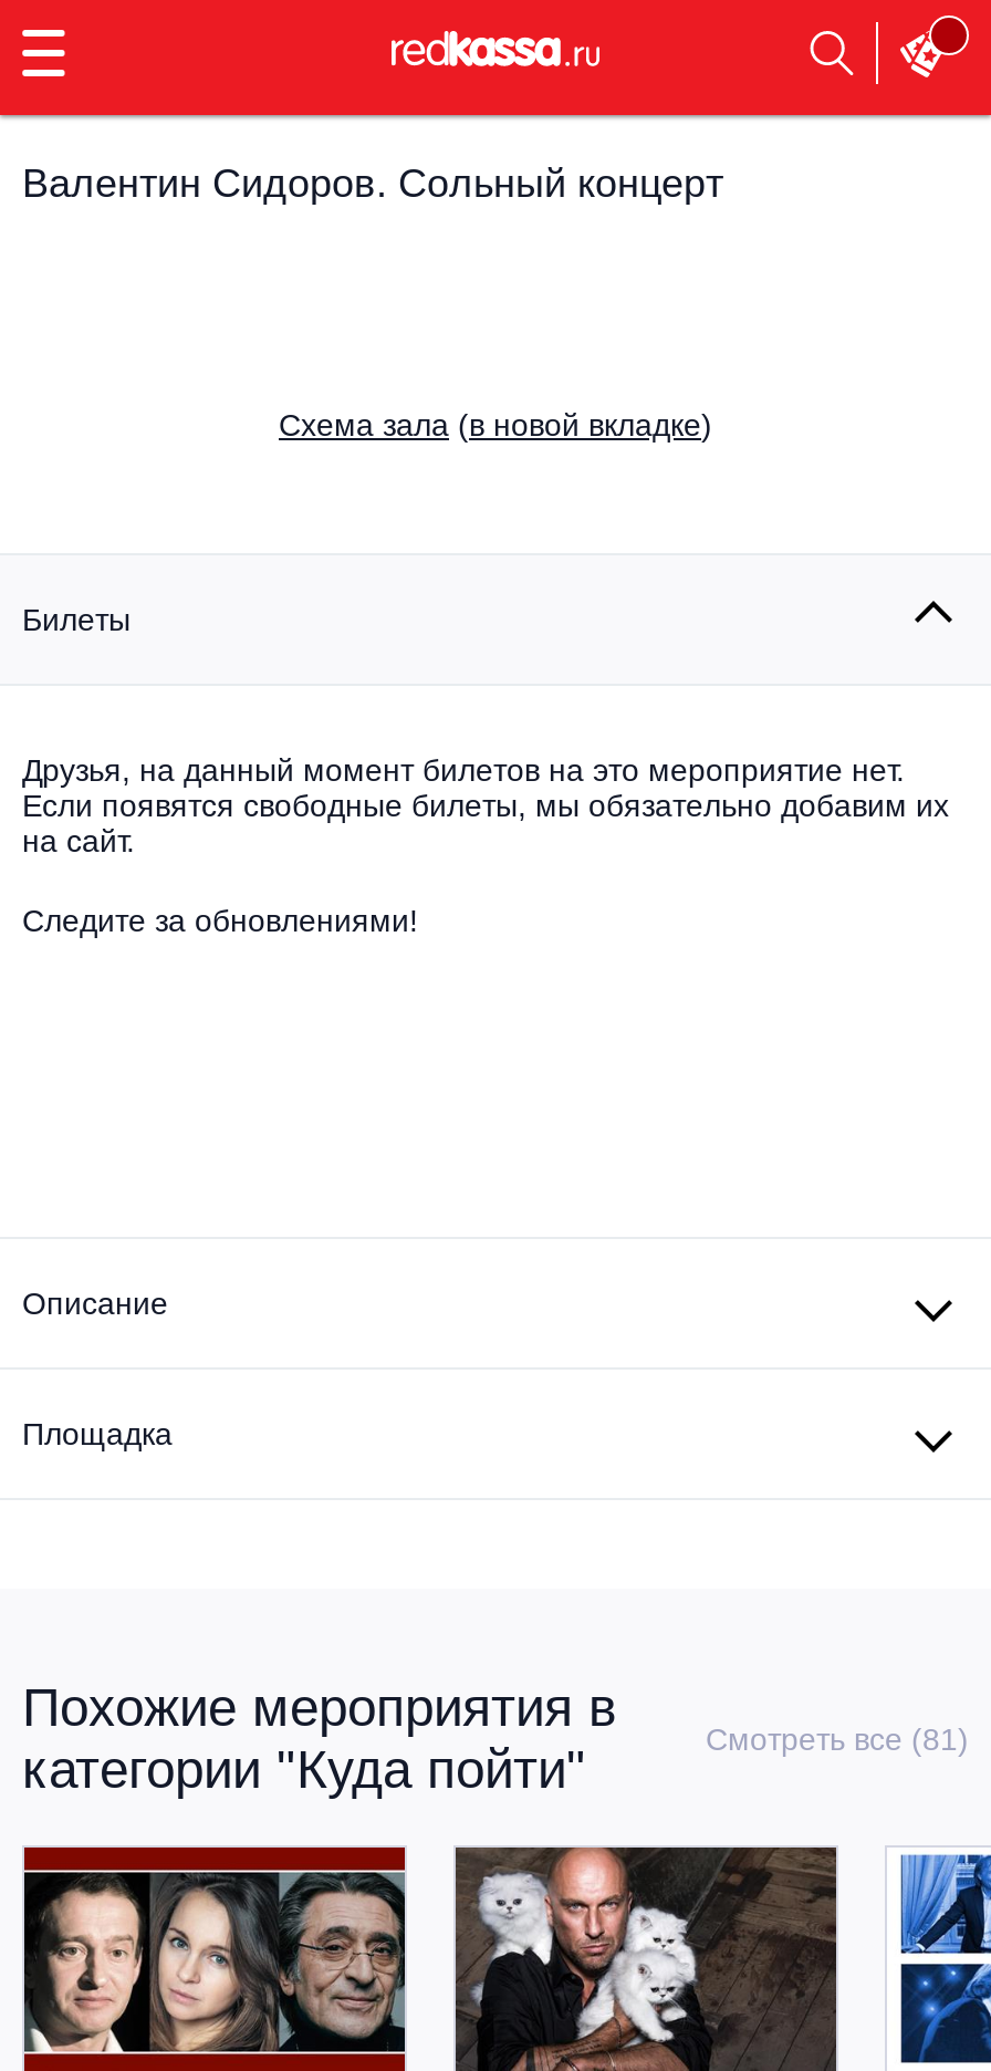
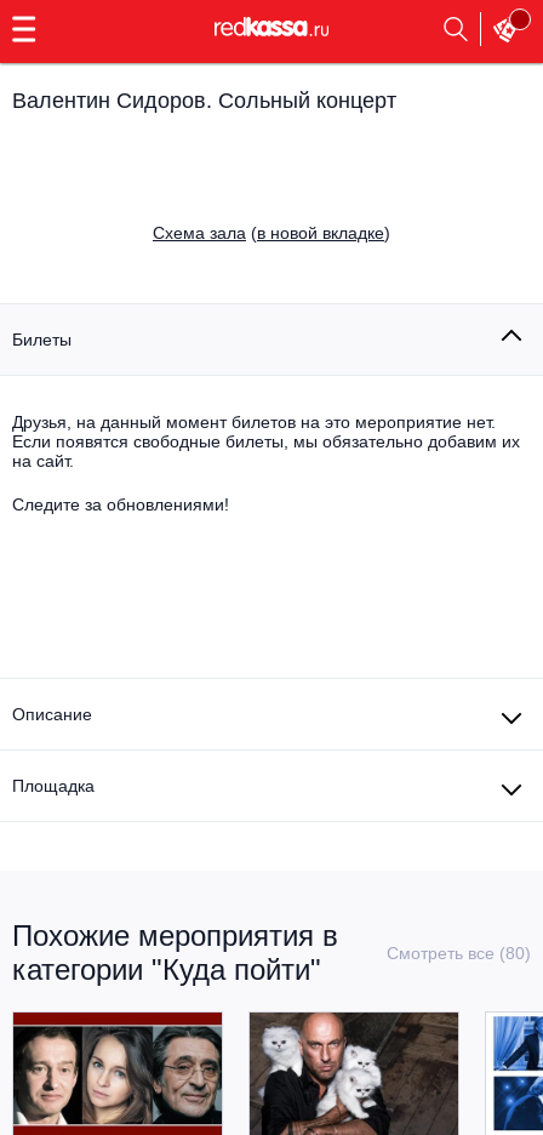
- Смотреть все (81)
+ Смотреть все (80)
